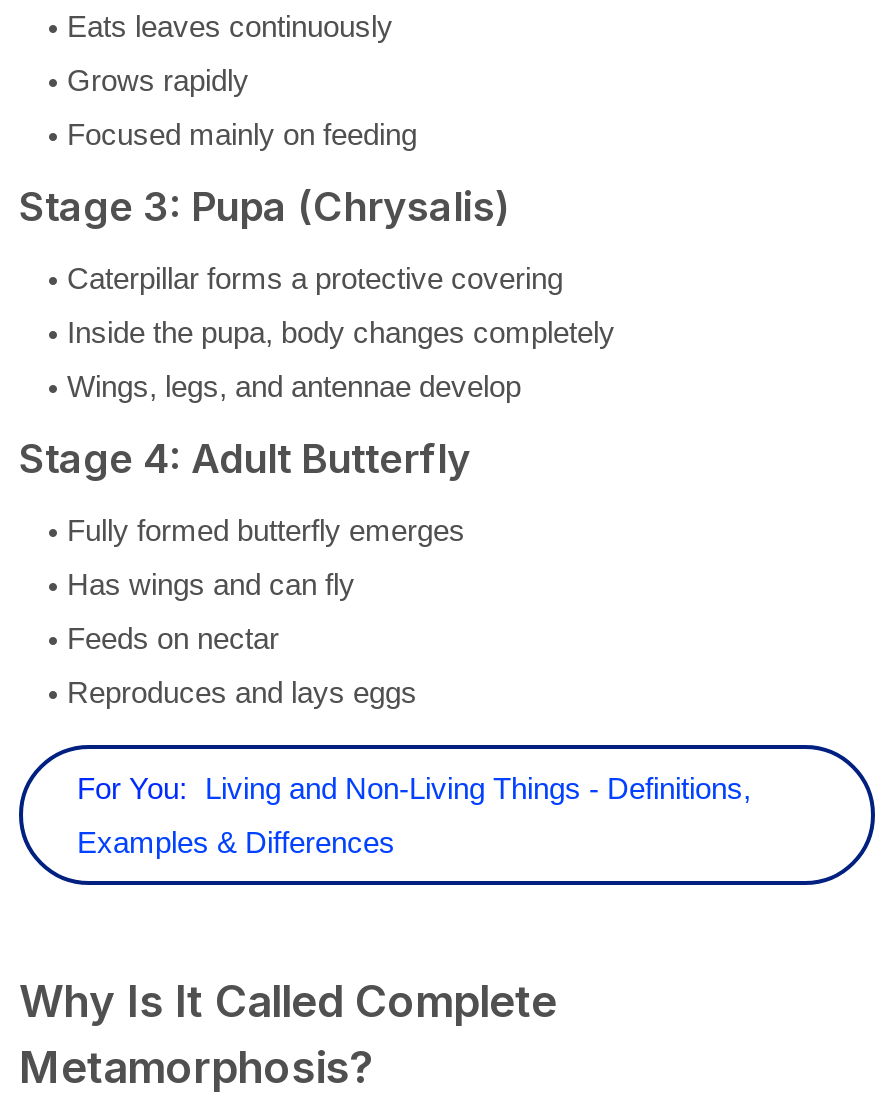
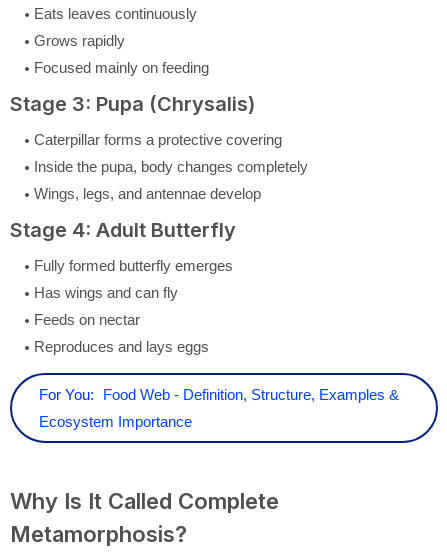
- For You: Living and Non-Living Things - Definitions,
+ For You: Food Web - Definition, Structure, Examples &

- Examples & Differences
+ Ecosystem Importance
